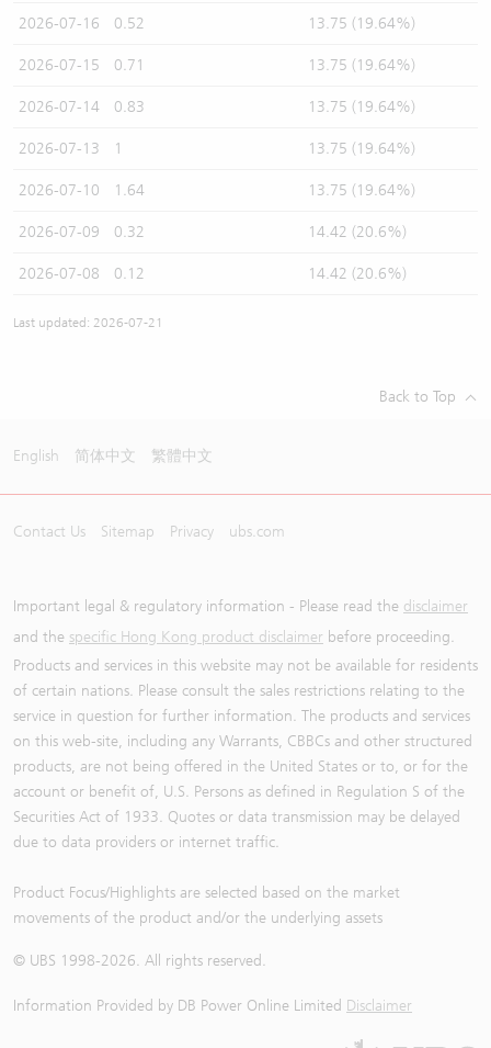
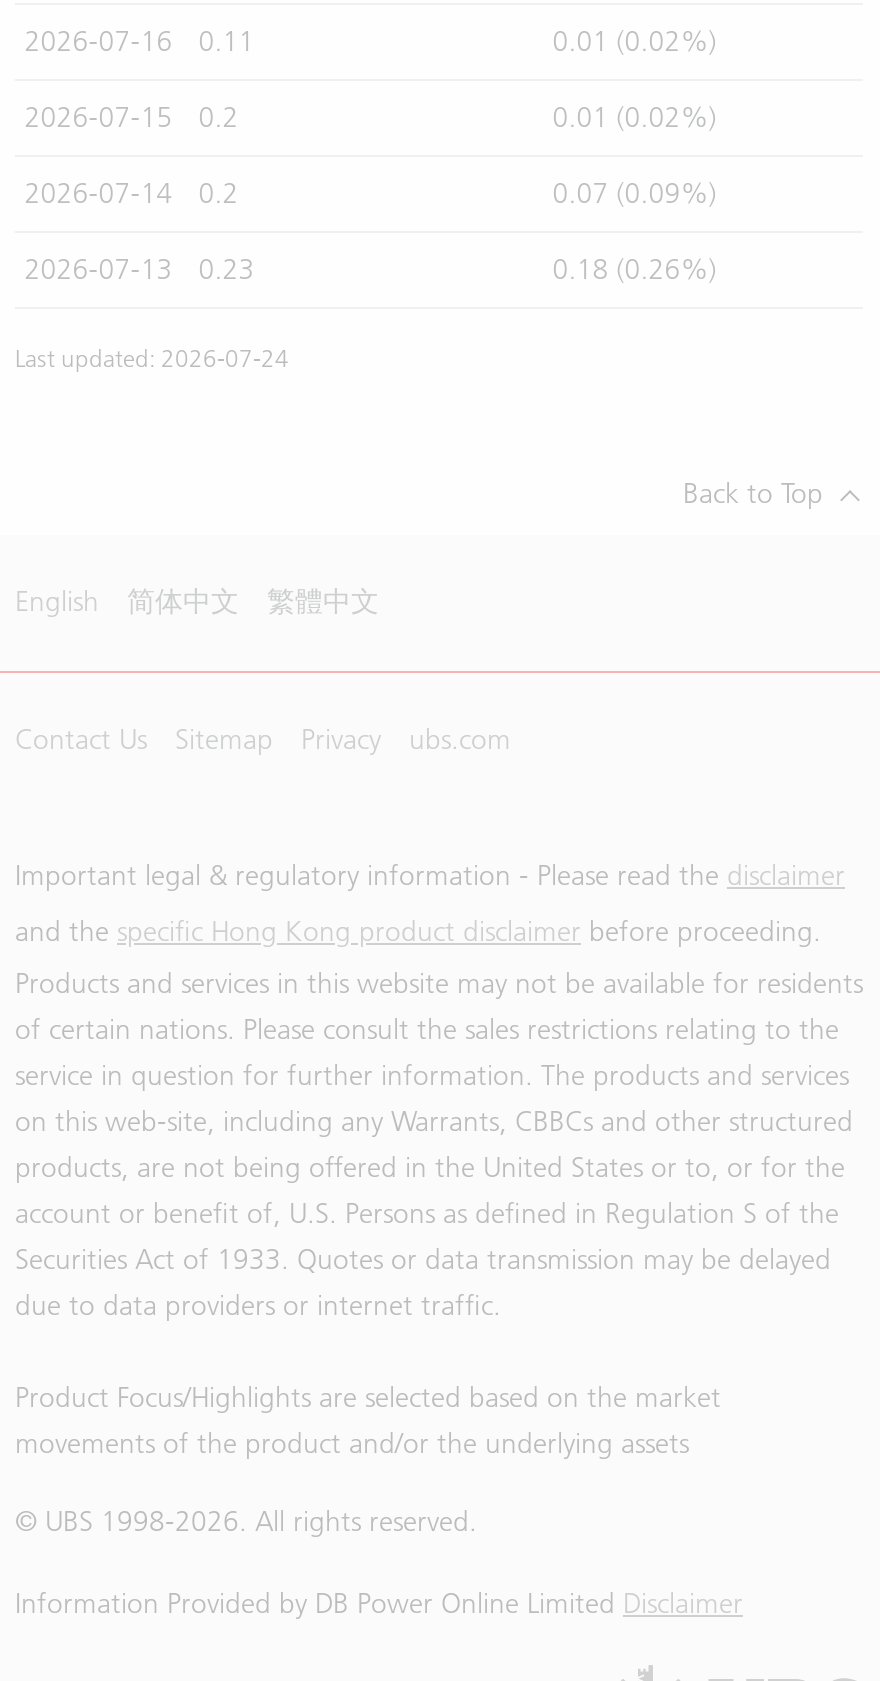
- 2026-07-16 0.52
+ 2026-07-16 0.11

- 13.75 (19.64%)
+ 0.01 (0.02%)

- 2026-07-15 0.71
+ 2026-07-15 0.2

- 13.75 (19.64%)
+ 0.01 (0.02%)

- 2026-07-14 0.83
+ 2026-07-14 0.2

- 13.75 (19.64%)
+ 0.07 (0.09%)

- 1
- 13.75 (19.64%)
- 2026-07-10
- 1.64
- 13.75 (19.64%)
- 2026-07-09
- 0.32
- 14.42 (20.6%)
- 2026-07-08
- 0.12
- 14.42 (20.6%)
- Last updated: 2026-07-21
+ 0.23
+ 0.18 (0.26%)
+ Last updated: 2026-07-24
